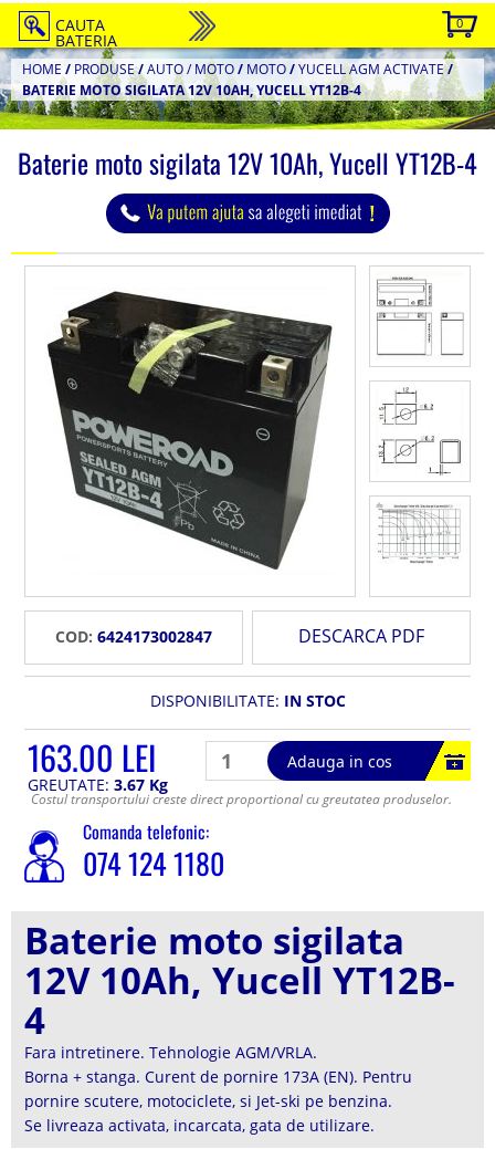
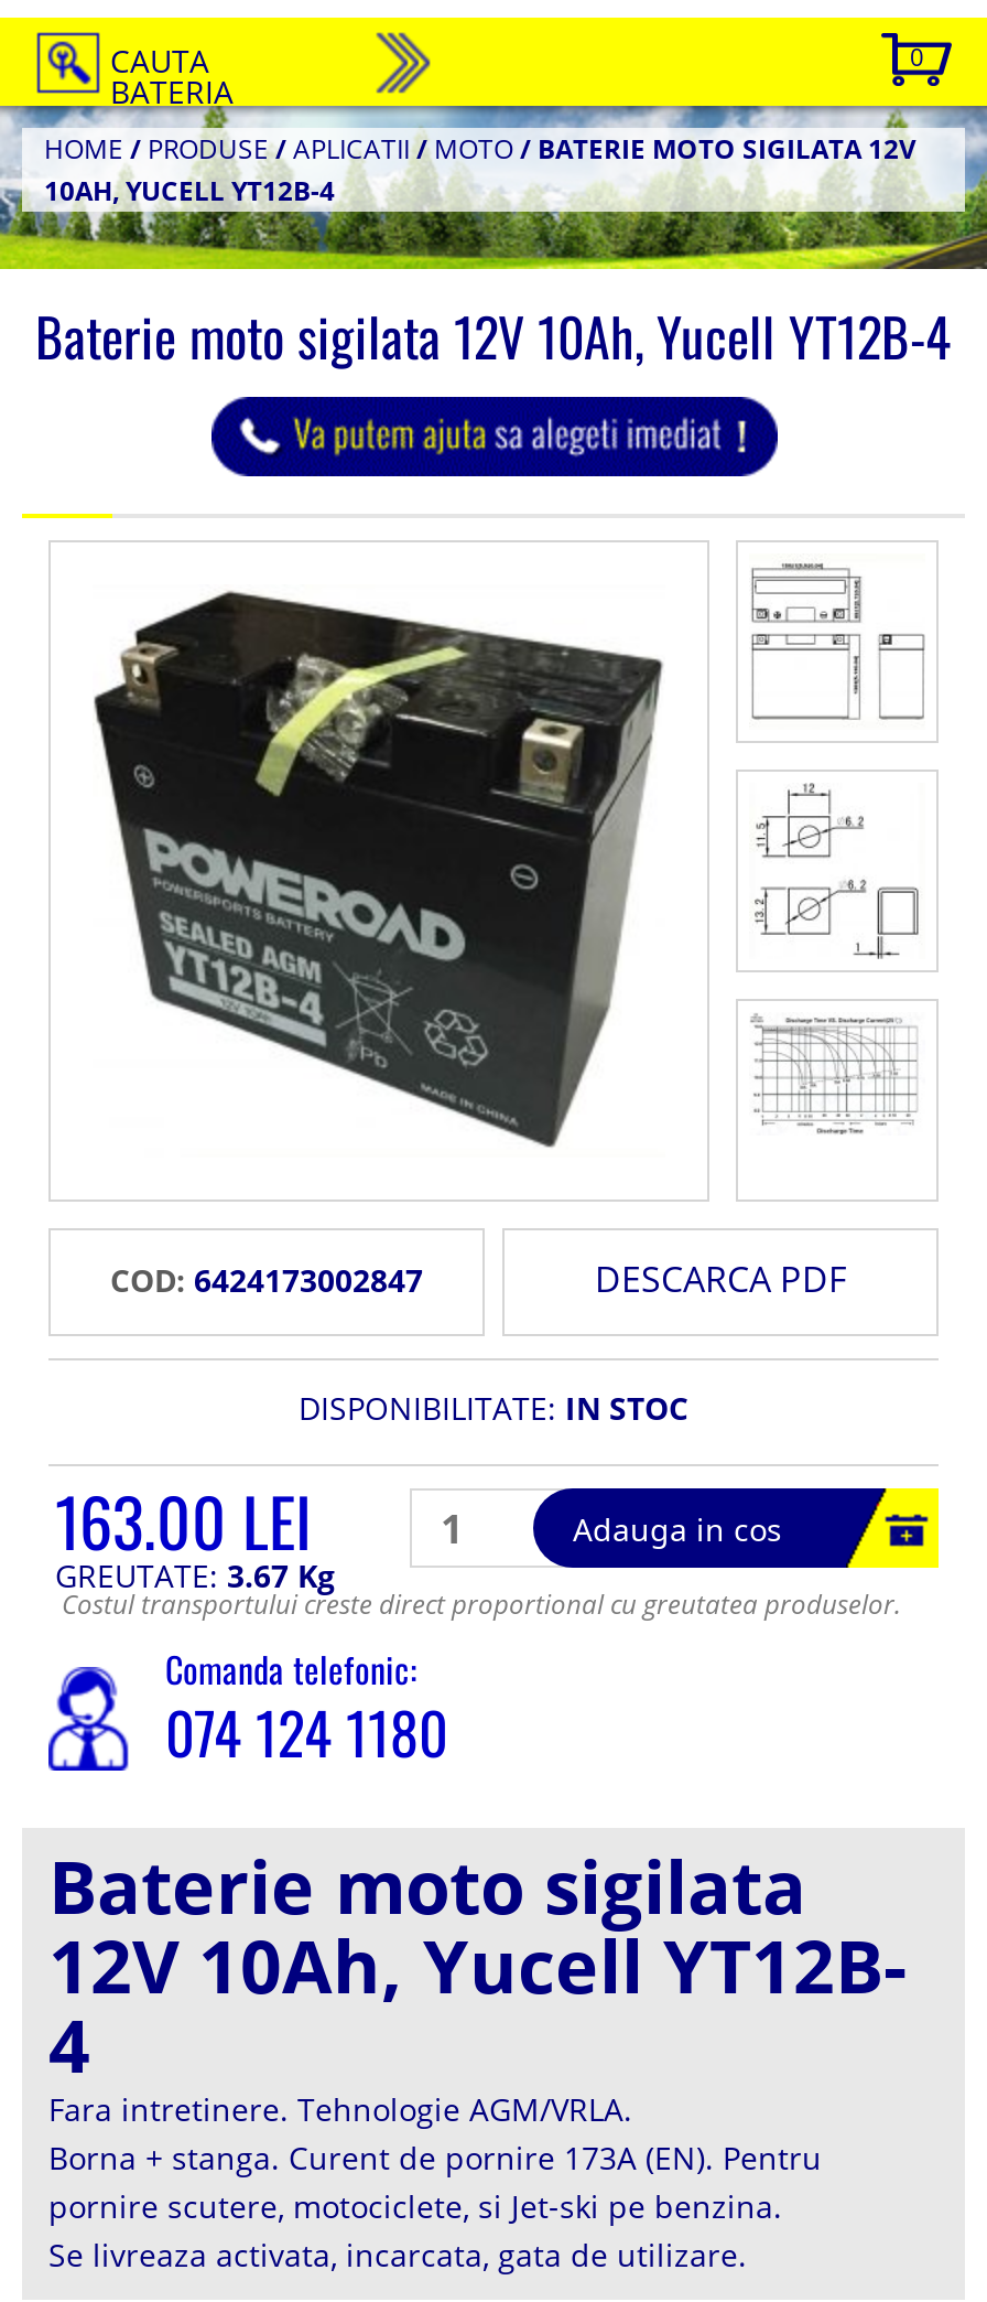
- HOME / PRODUSE / AUTO / MOTO / MOTO / YUCELL AGM ACTIVATE /
- BATERIE MOTO SIGILATA 12V 10AH, YUCELL YT12B-4
+ HOME / PRODUSE / APLICATII / MOTO / BATERIE MOTO SIGILATA 12V
+ 10AH, YUCELL YT12B-4
